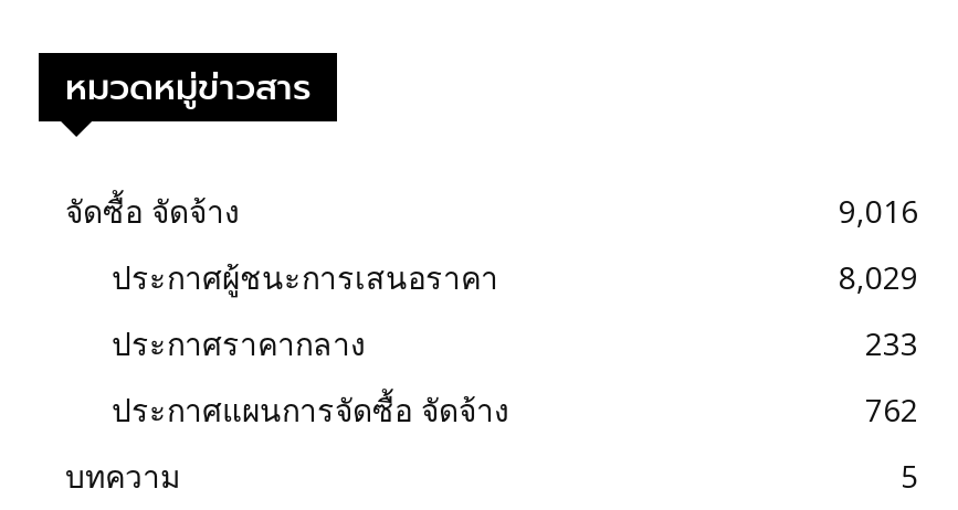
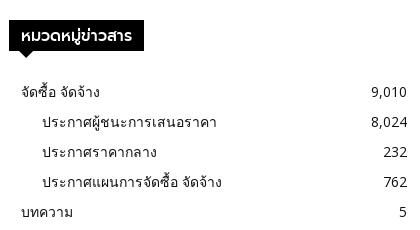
- 9,016
+ 9,010

- 8,029
+ 8,024

- 233
+ 232
